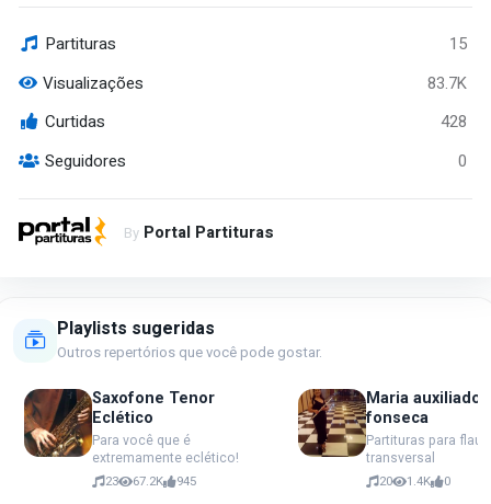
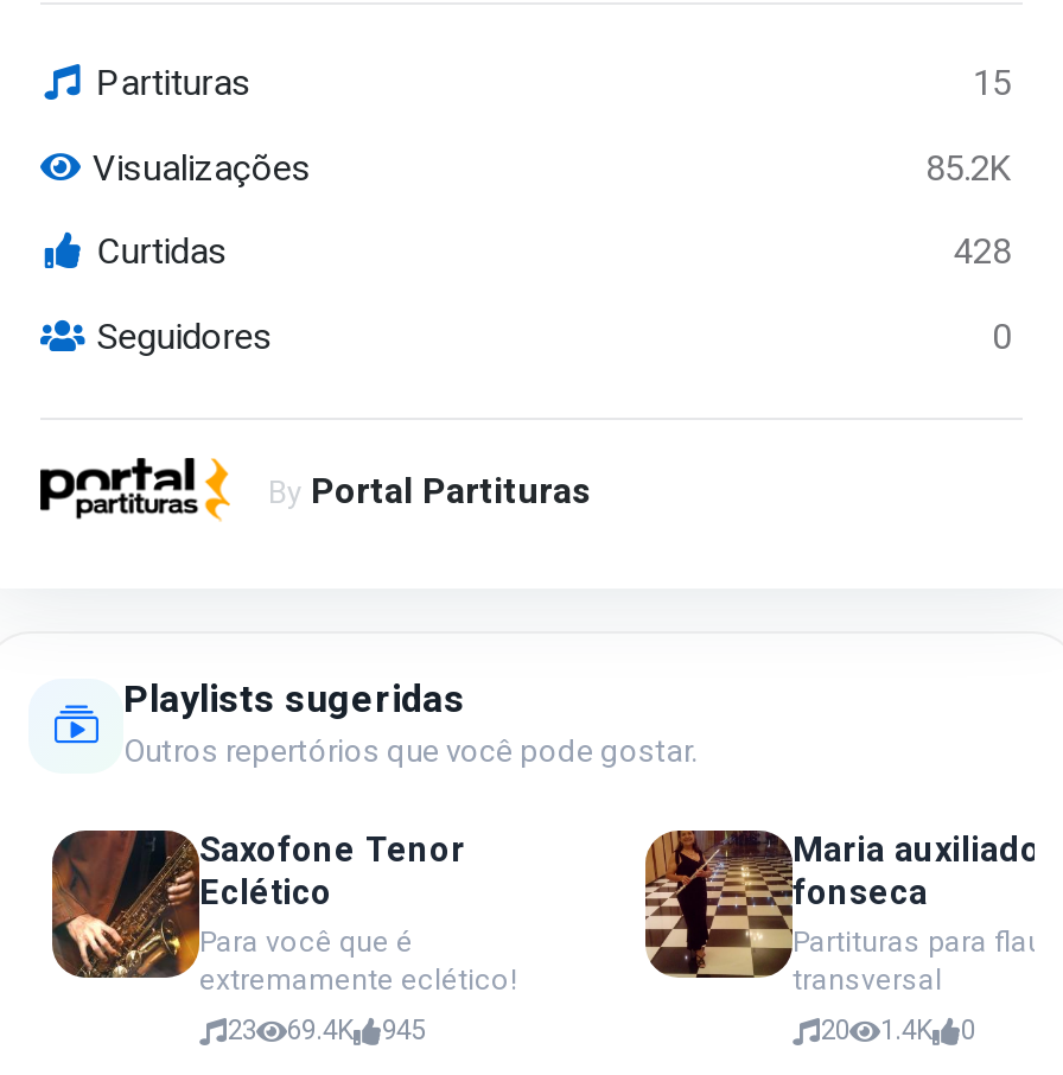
- 83.7K
+ 85.2K

- 23 67.2K 945
+ 23 69.4K 945
